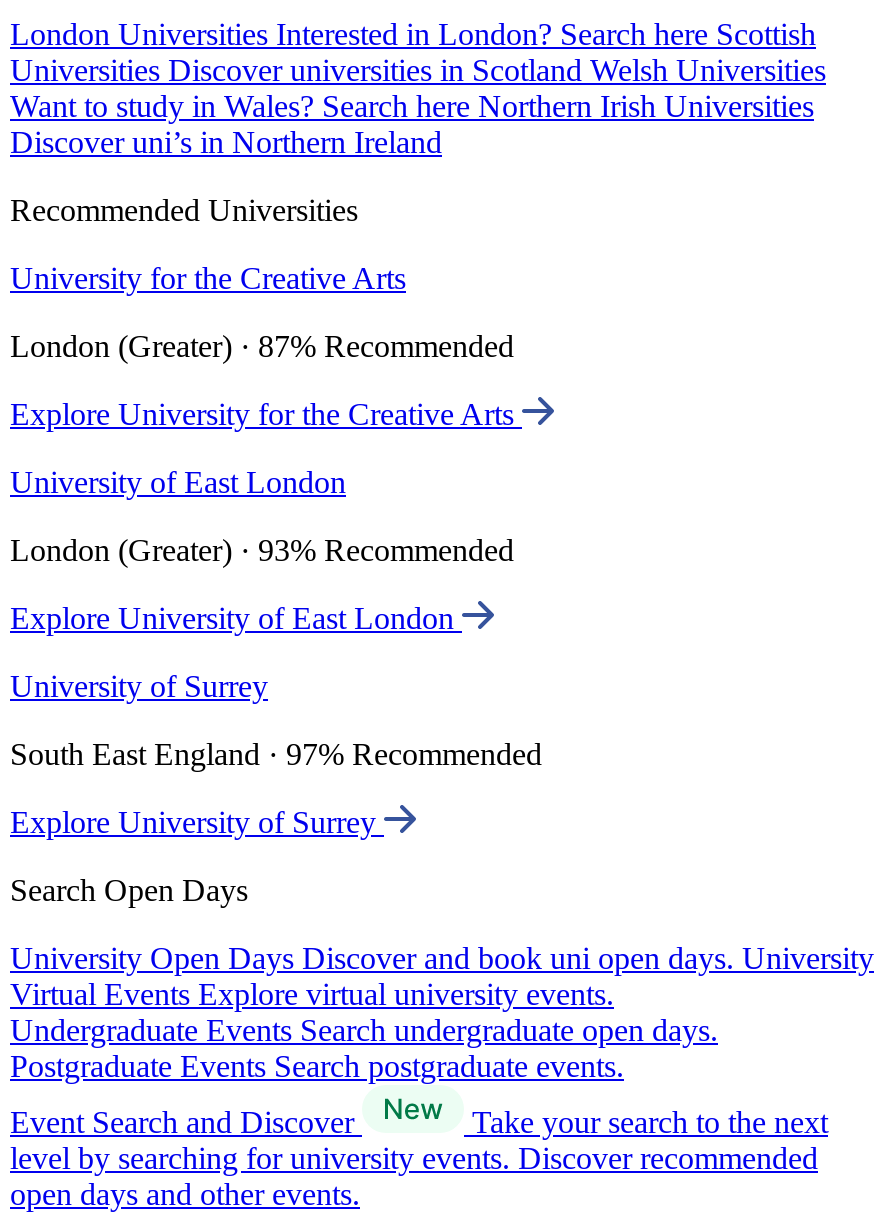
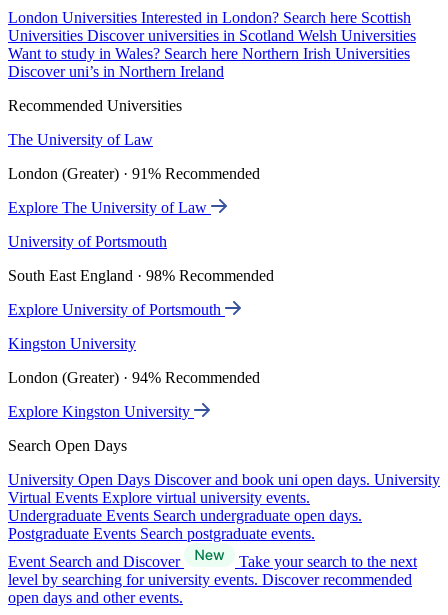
- University for the Creative Arts
+ The University of Law

- London (Greater) · 87% Recommended
+ London (Greater) · 91% Recommended

- Explore University for the Creative Arts
+ Explore The University of Law

- University of East London
+ University of Portsmouth

- London (Greater) · 93% Recommended
+ South East England · 98% Recommended

- Explore University of East London
+ Explore University of Portsmouth

- University of Surrey
+ Kingston University

- South East England · 97% Recommended
+ London (Greater) · 94% Recommended

- Explore University of Surrey
+ Explore Kingston University
